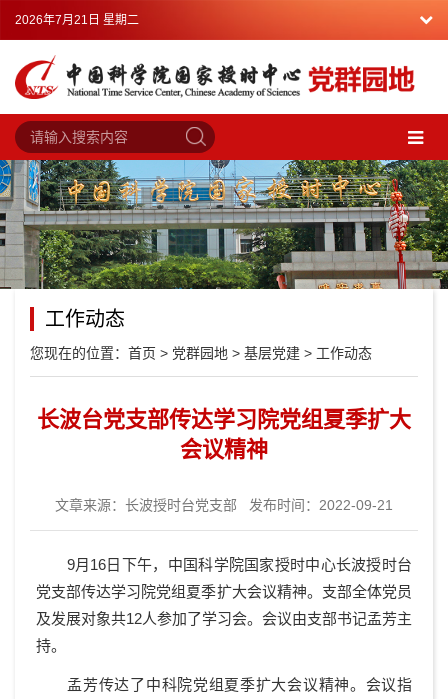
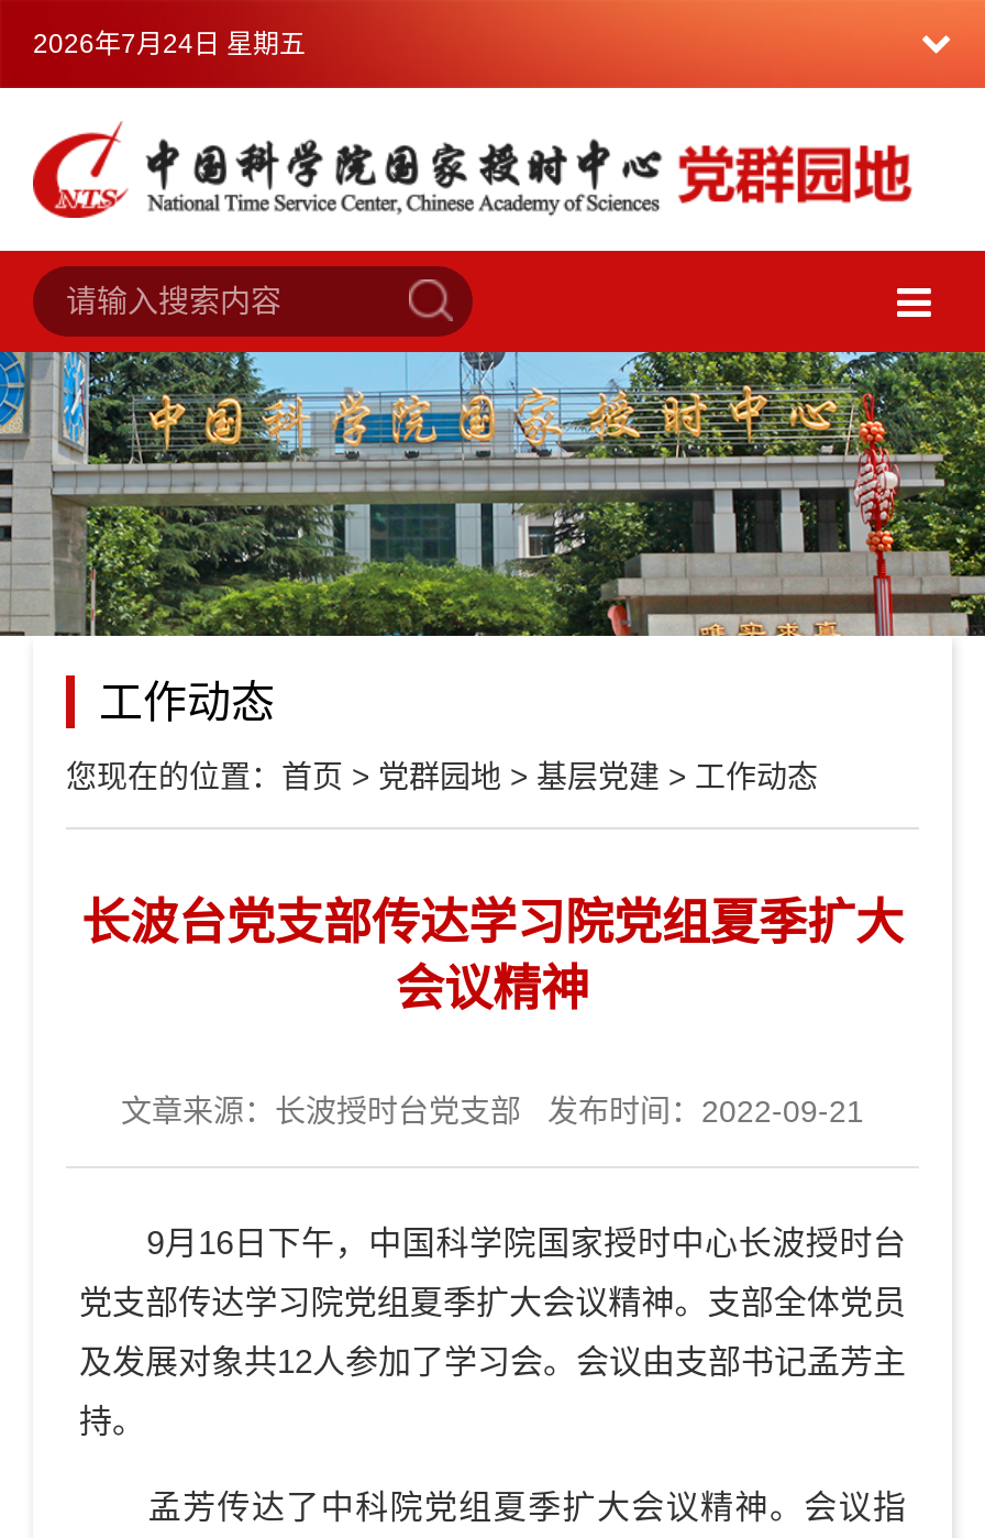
- 2026年7月21日 星期二
+ 2026年7月24日 星期五
